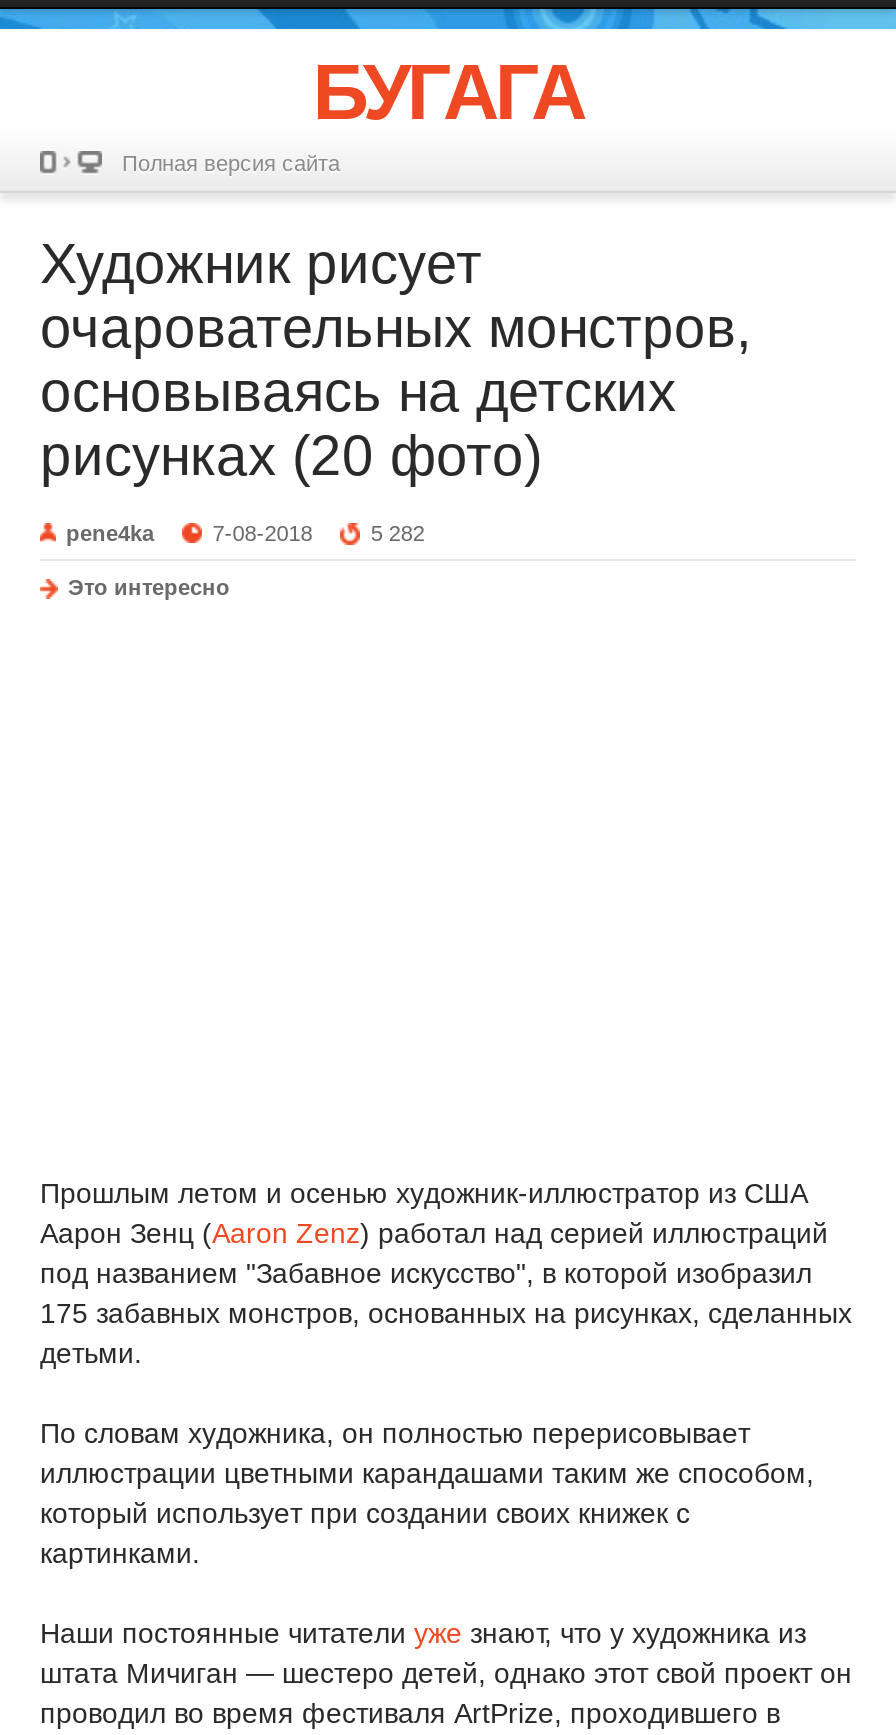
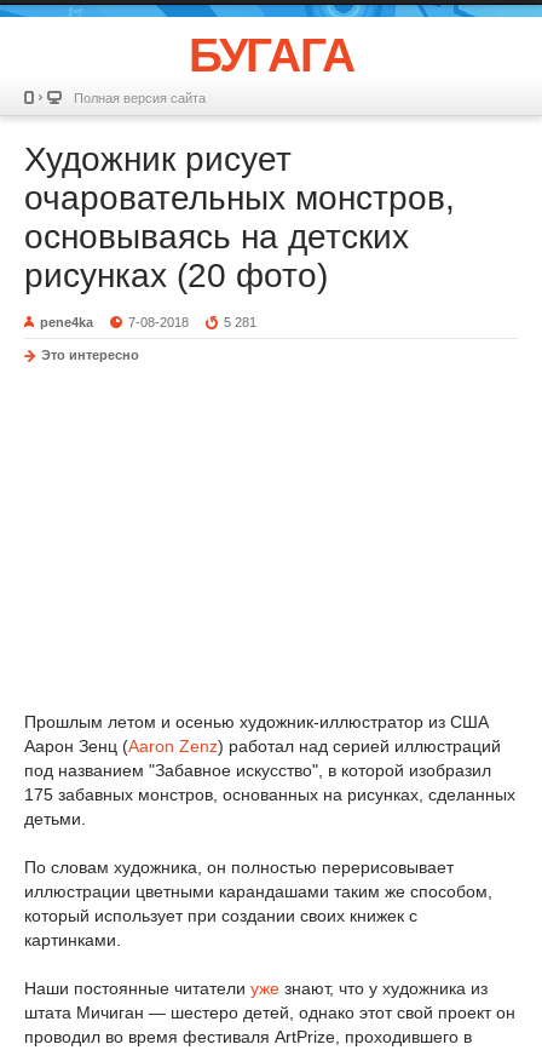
- 5 282
+ 5 281
